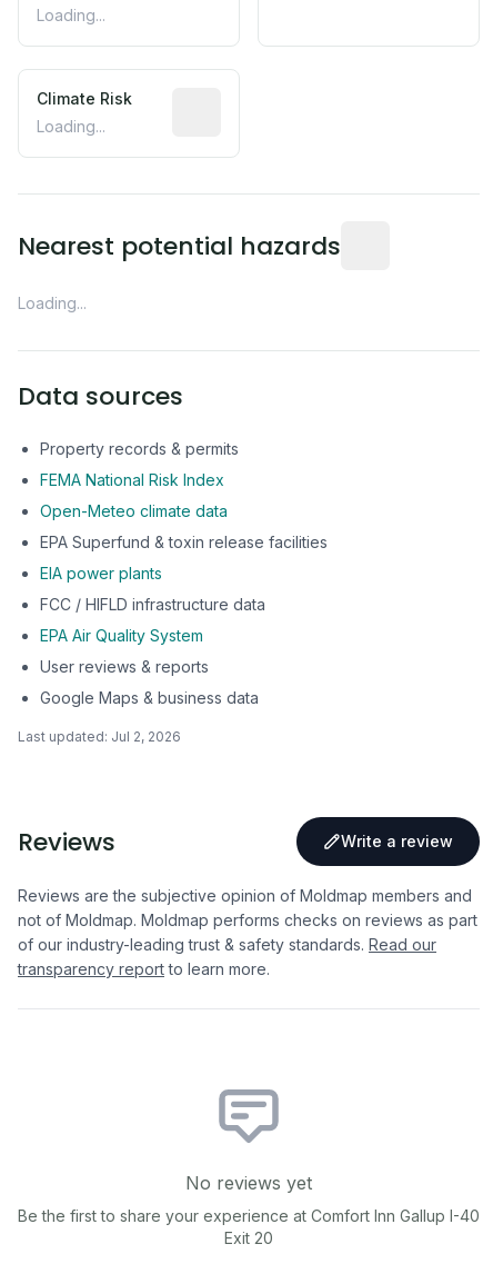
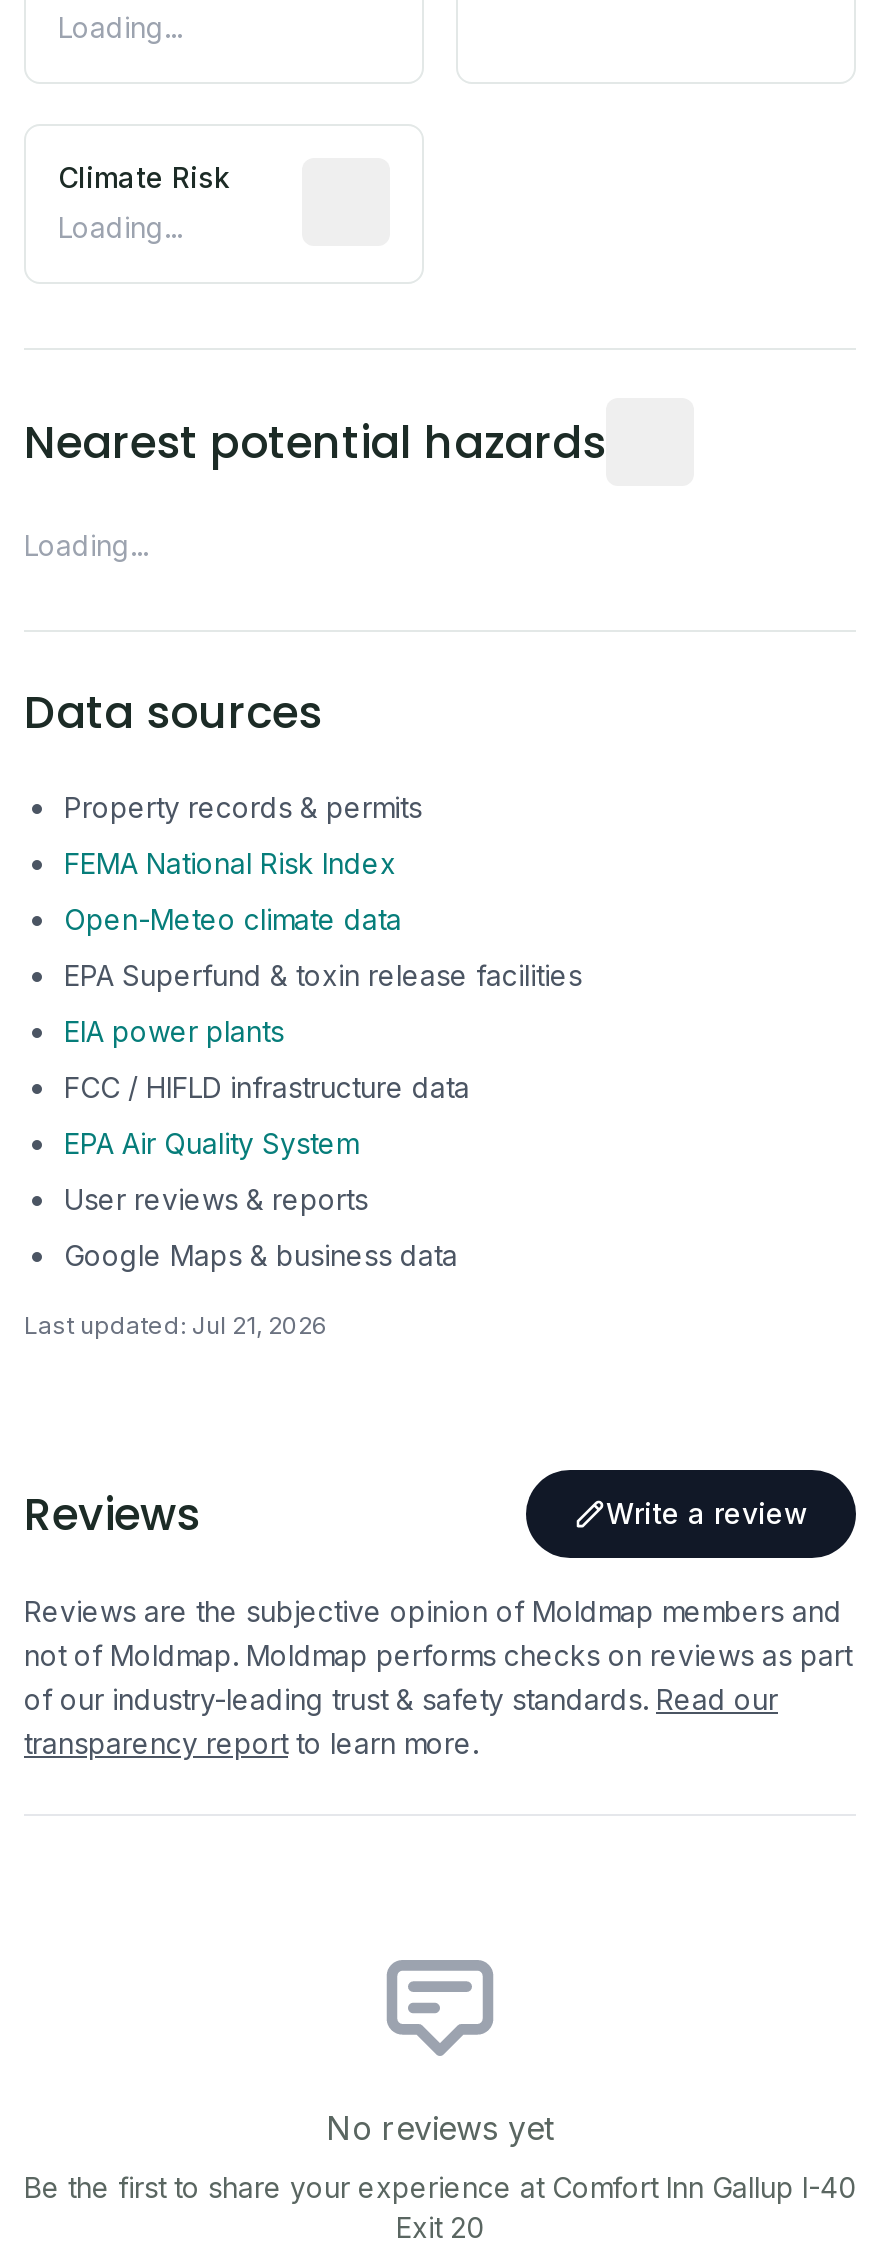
- Last updated: Jul 2, 2026
+ Last updated: Jul 21, 2026
